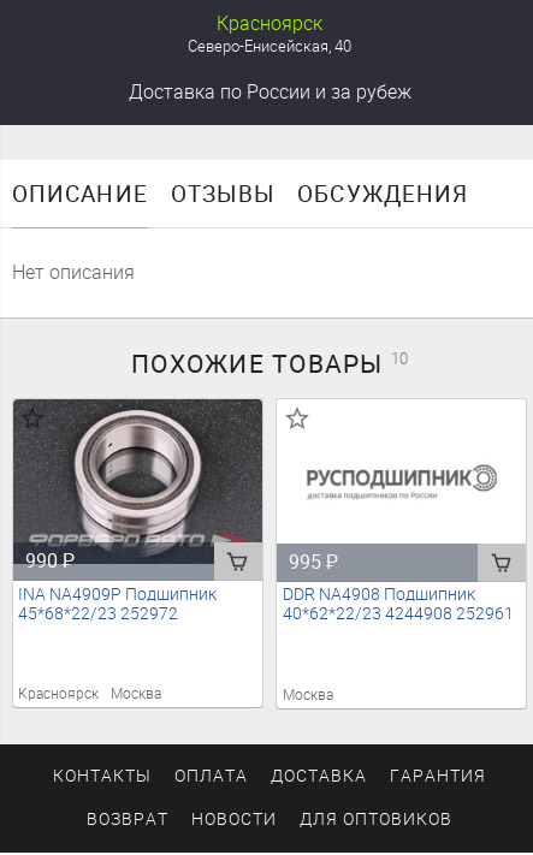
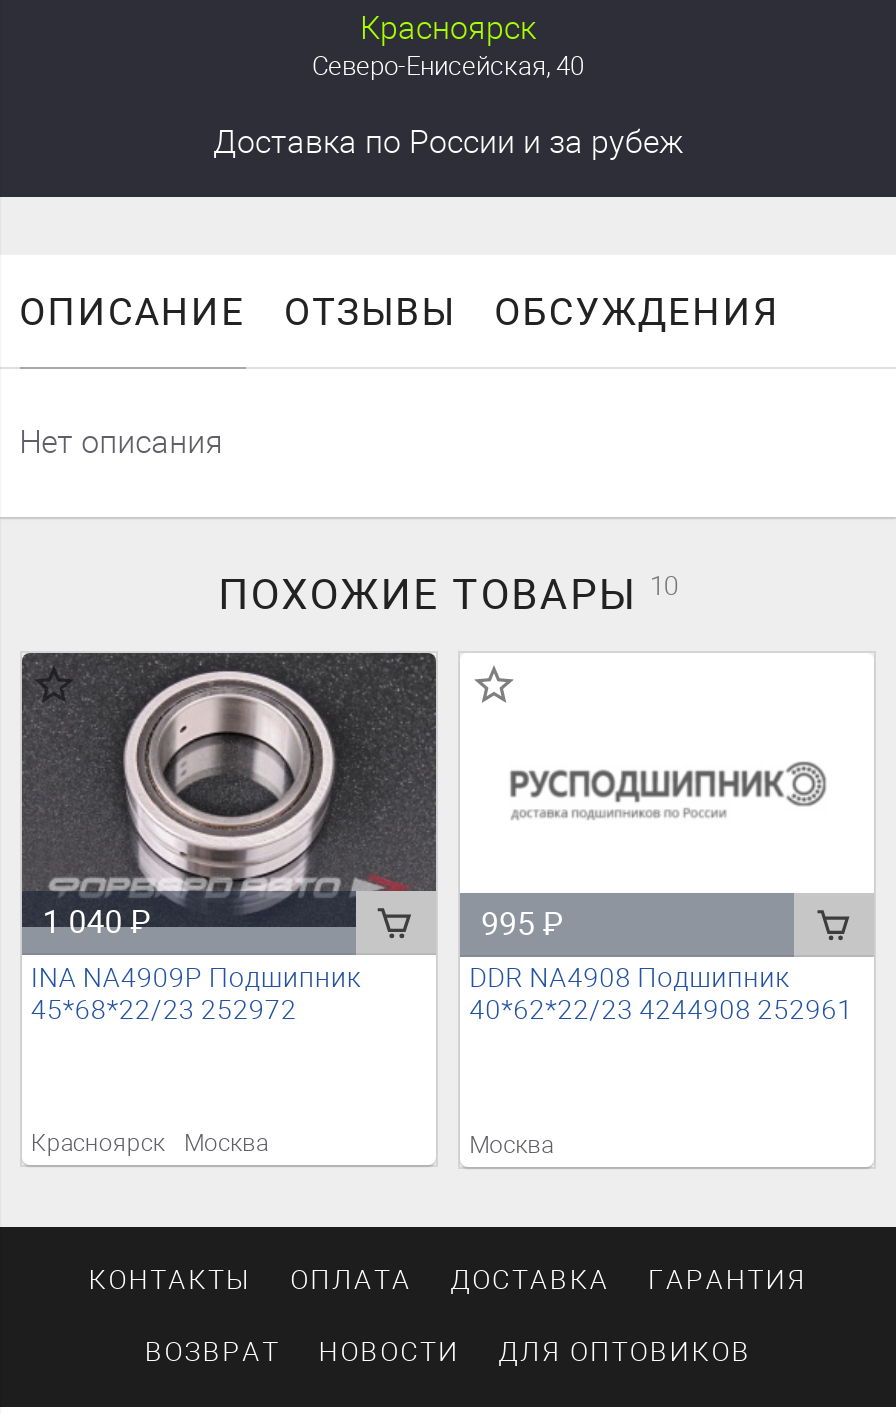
- 990₽
+ 1 040₽
